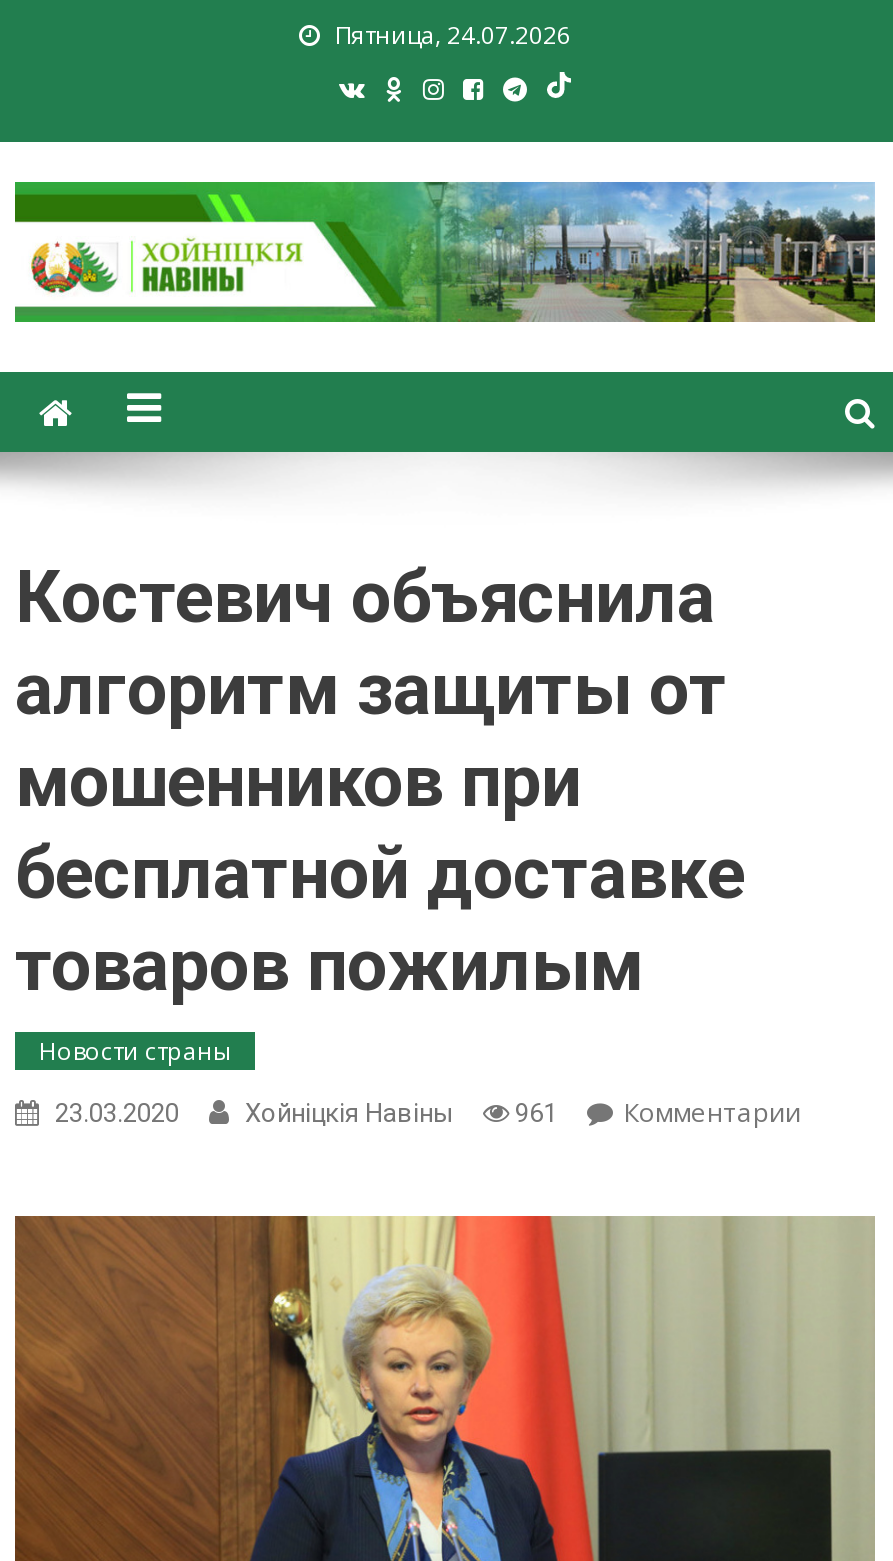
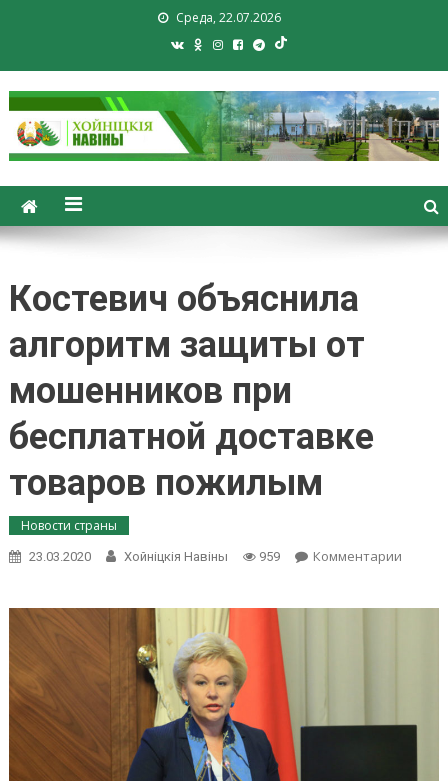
- Пятница, 24.07.2026
+ Среда, 22.07.2026

- 961
+ 959
